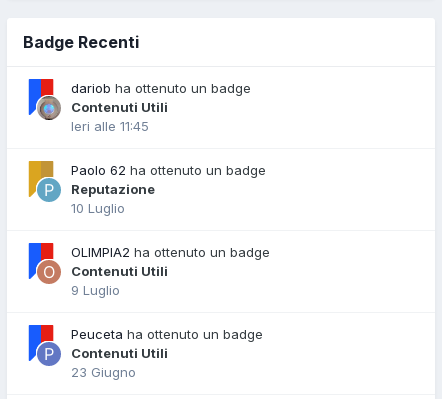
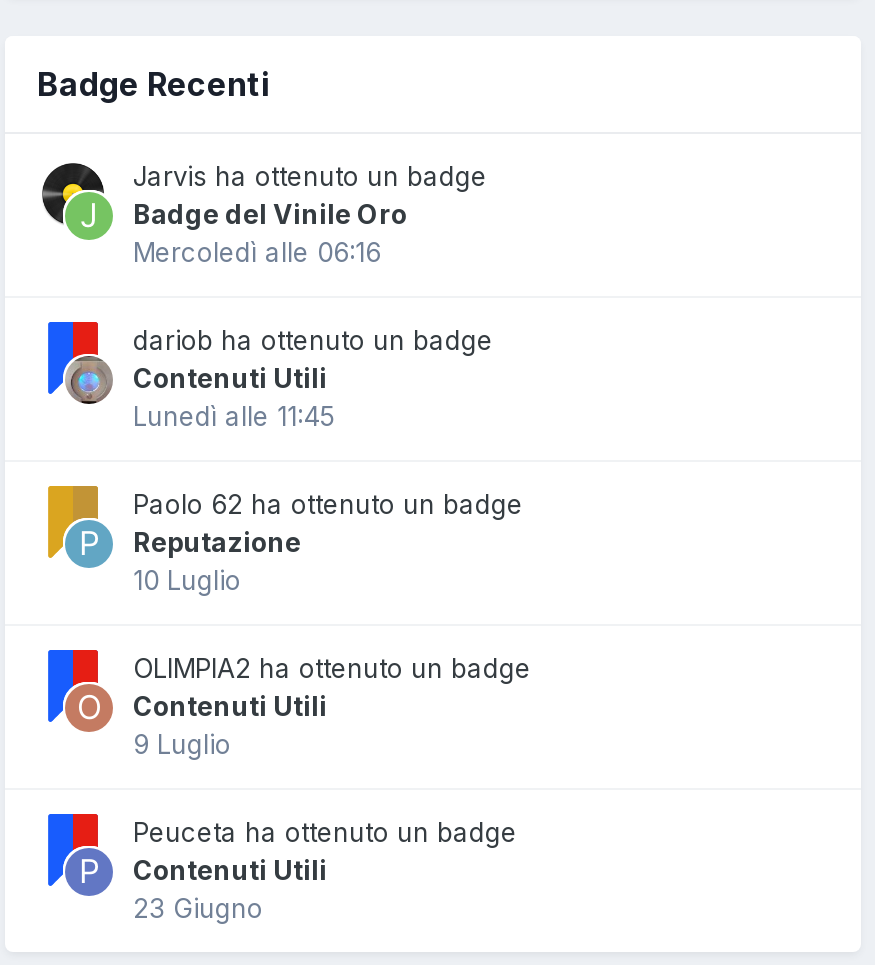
+ [image]
+ Jarvis ha ottenuto un badge
+ Badge del Vinile Oro
+ Mercoledì alle 06:16

- Ieri alle 11:45
+ Lunedì alle 11:45
